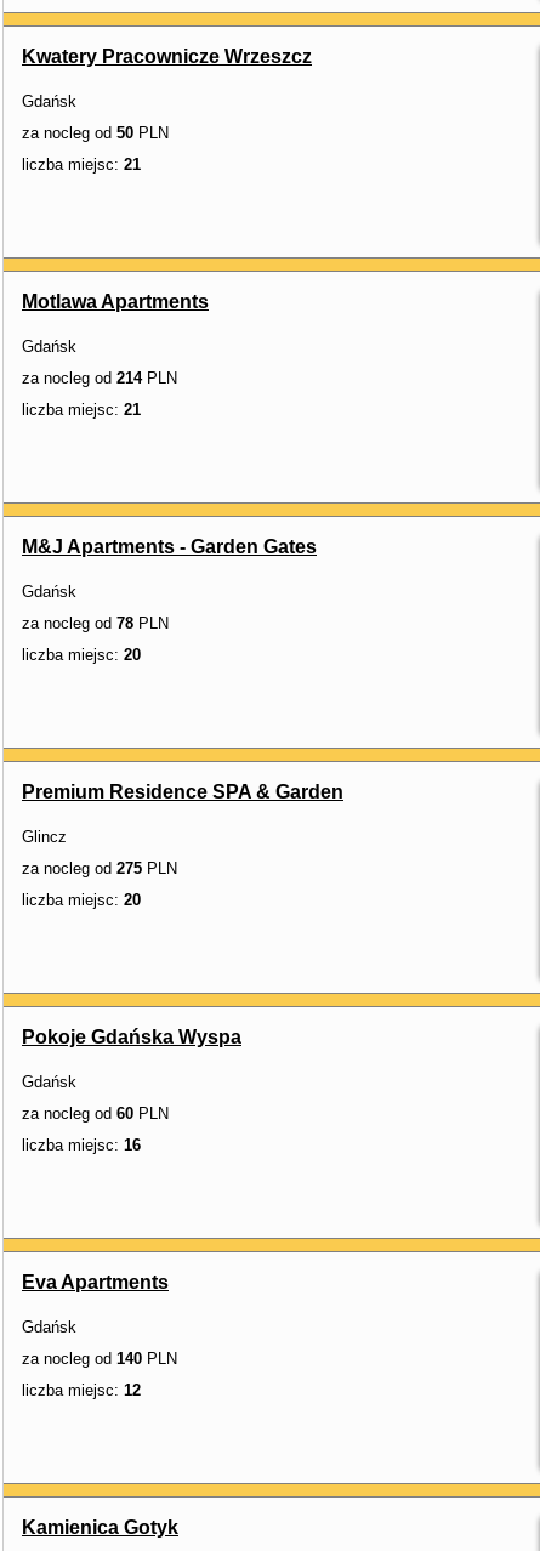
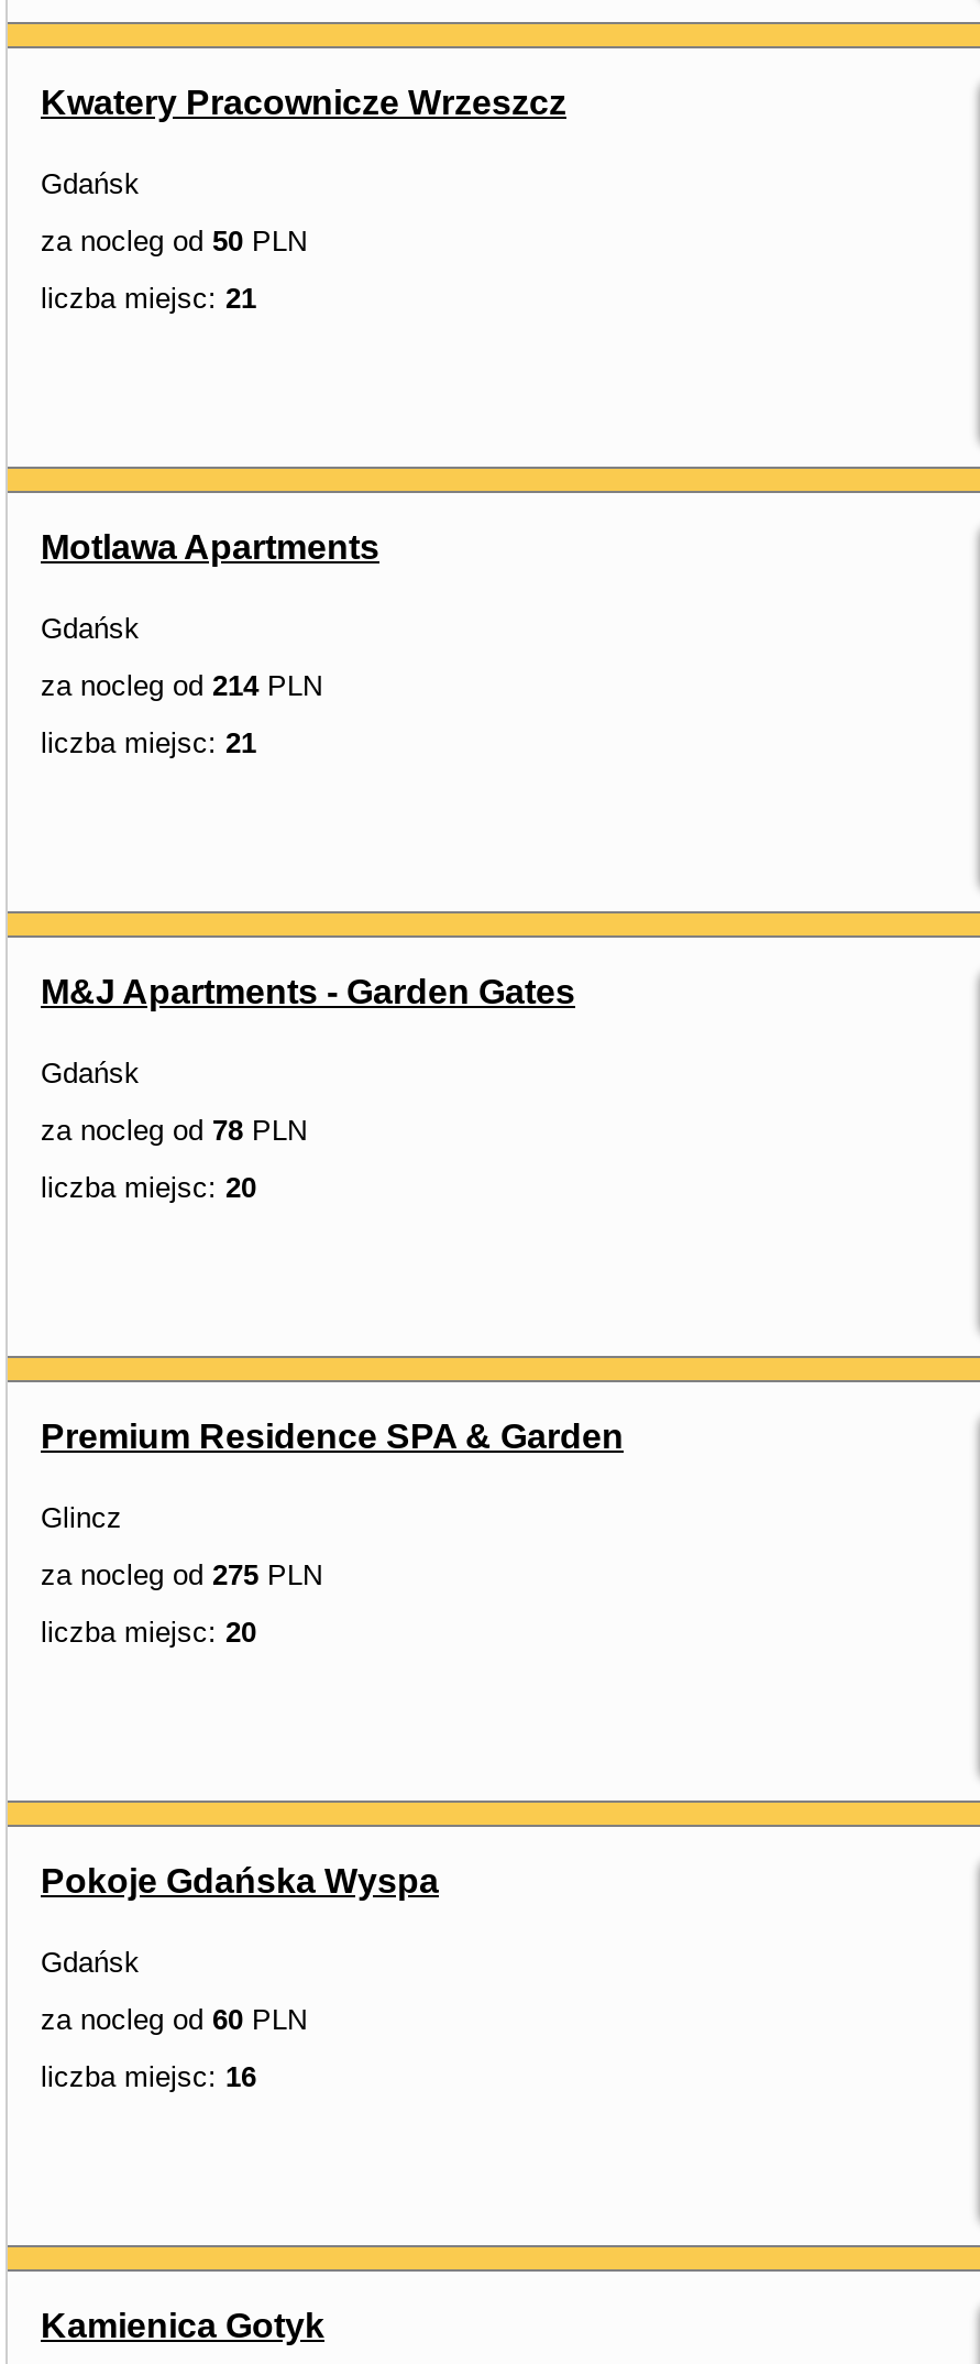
- Eva Apartments
- Gdańsk
- za nocleg od 140 PLN
- liczba miejsc: 12
